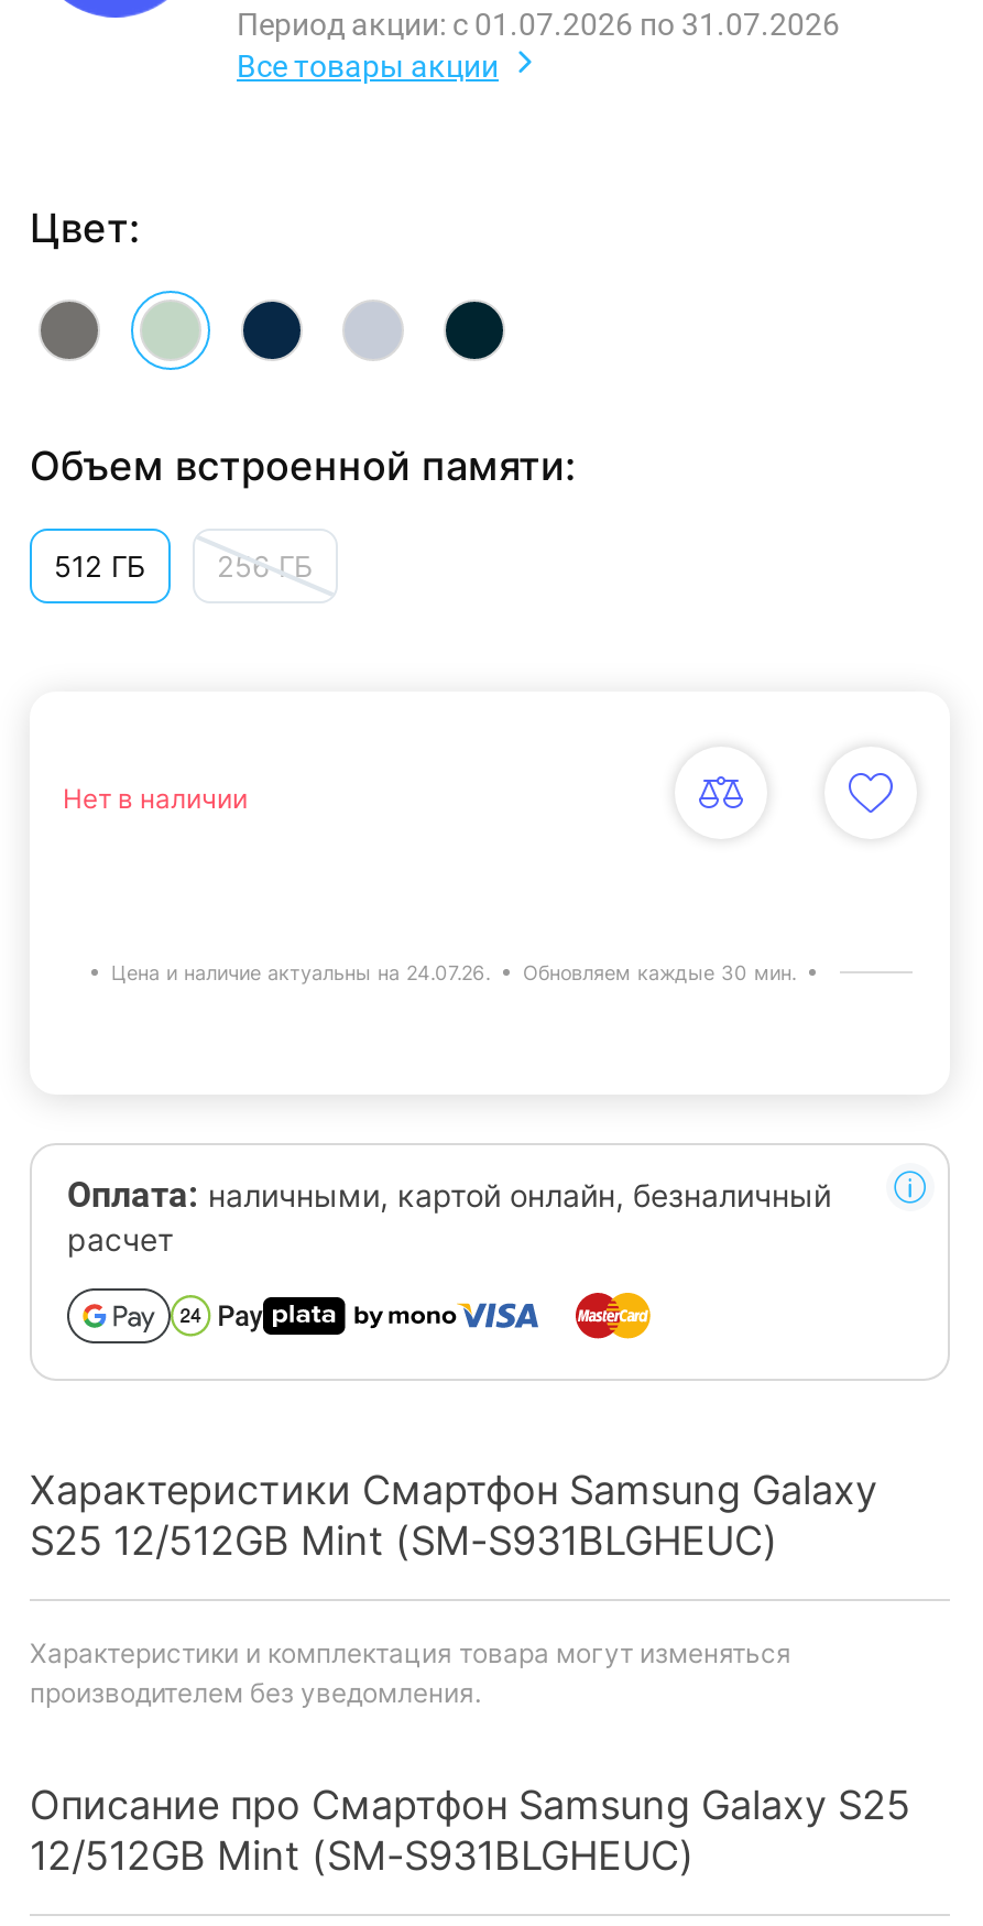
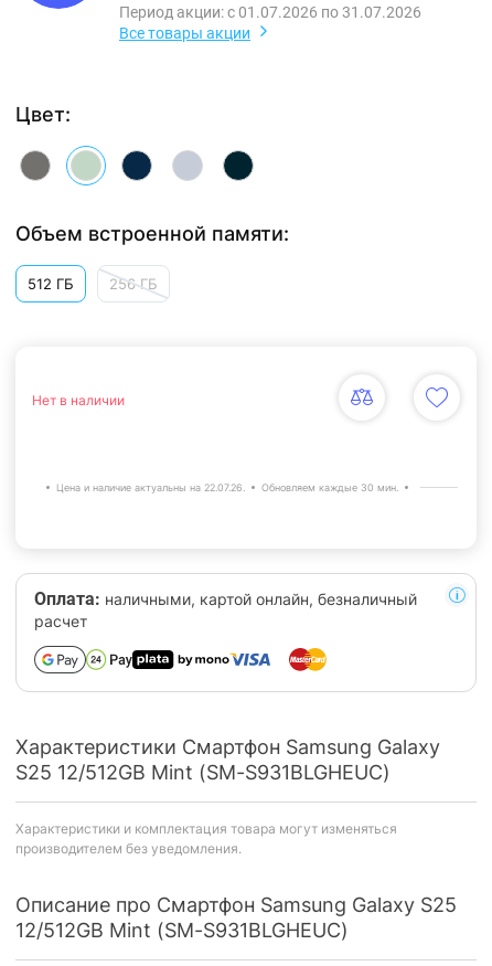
- Цена и наличие актуальны на 24.07.26.
+ Цена и наличие актуальны на 22.07.26.
